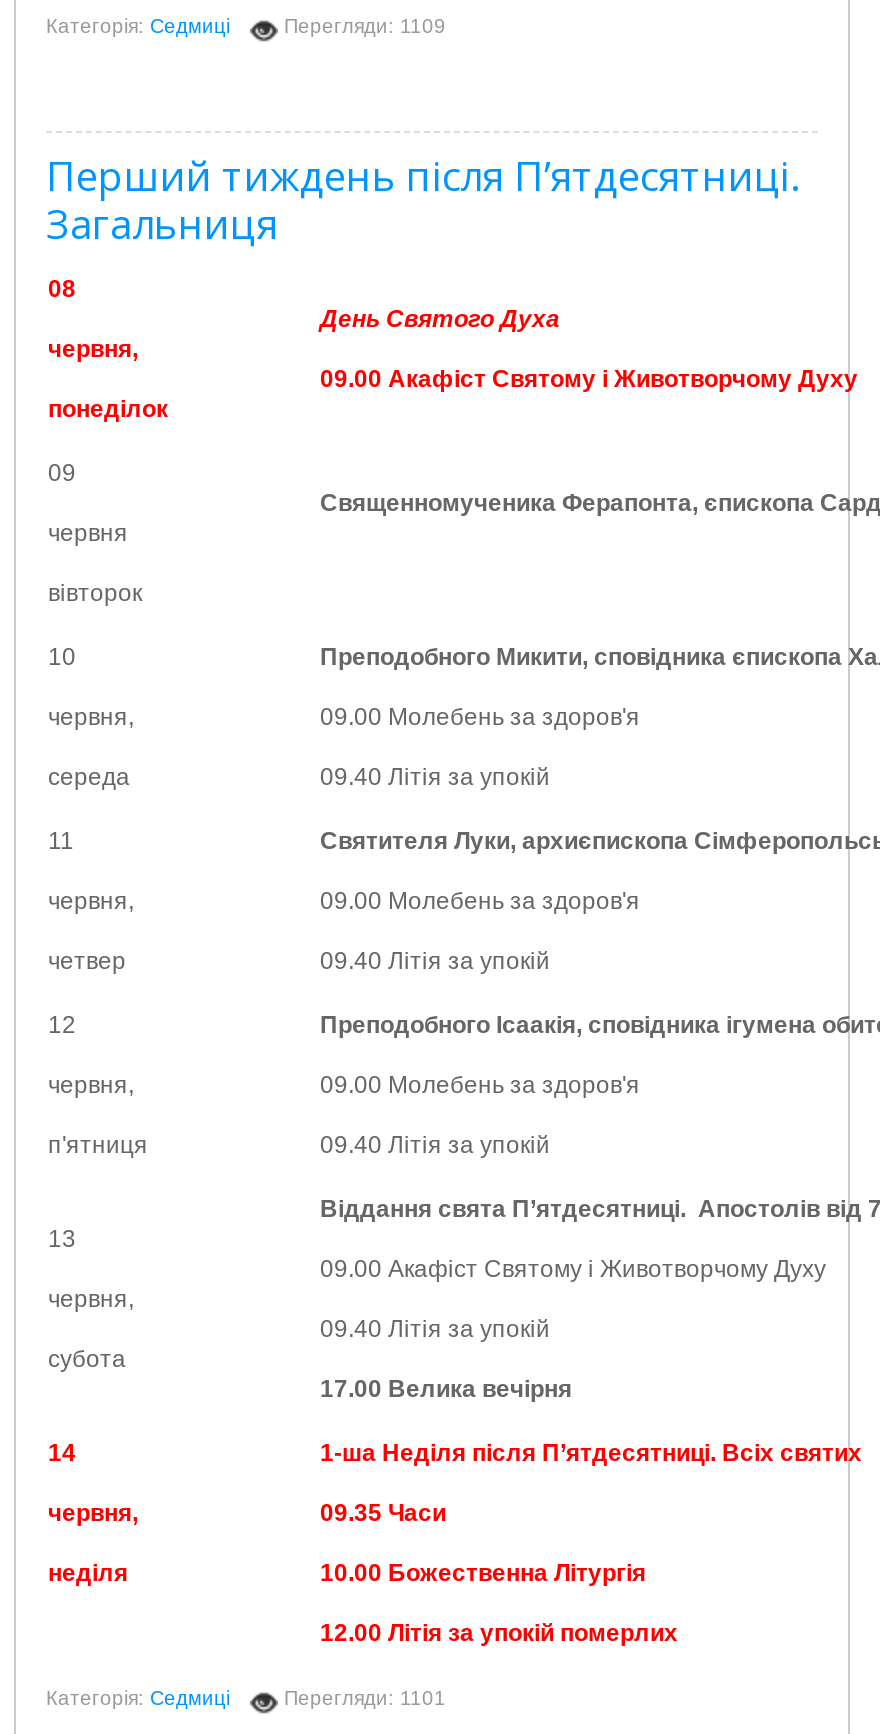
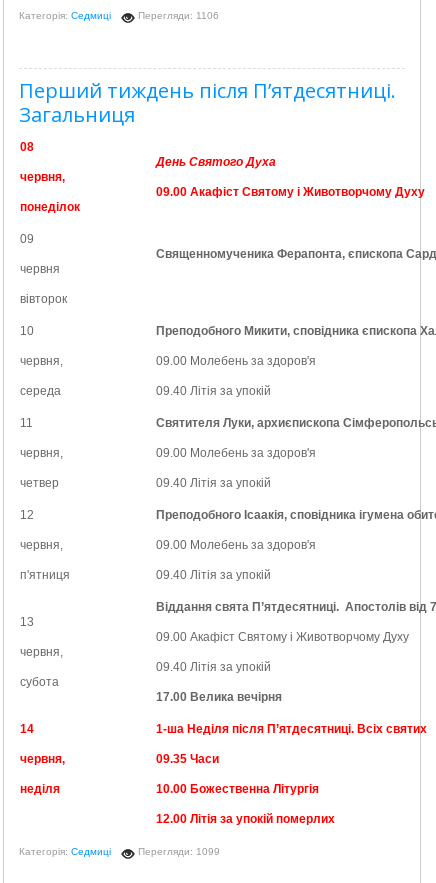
- Перегляди: 1109
+ Перегляди: 1106

- Перегляди: 1101
+ Перегляди: 1099
